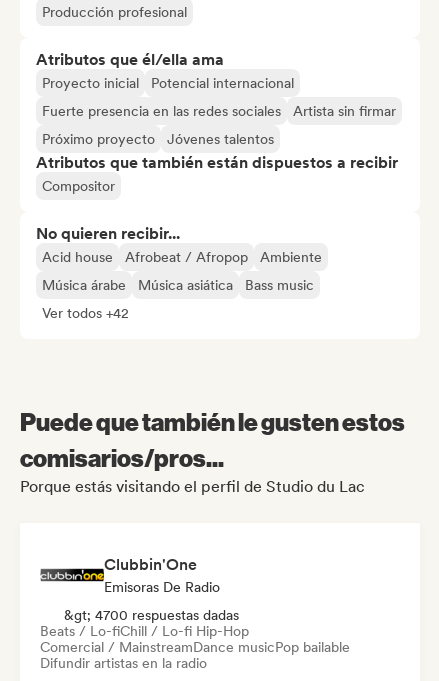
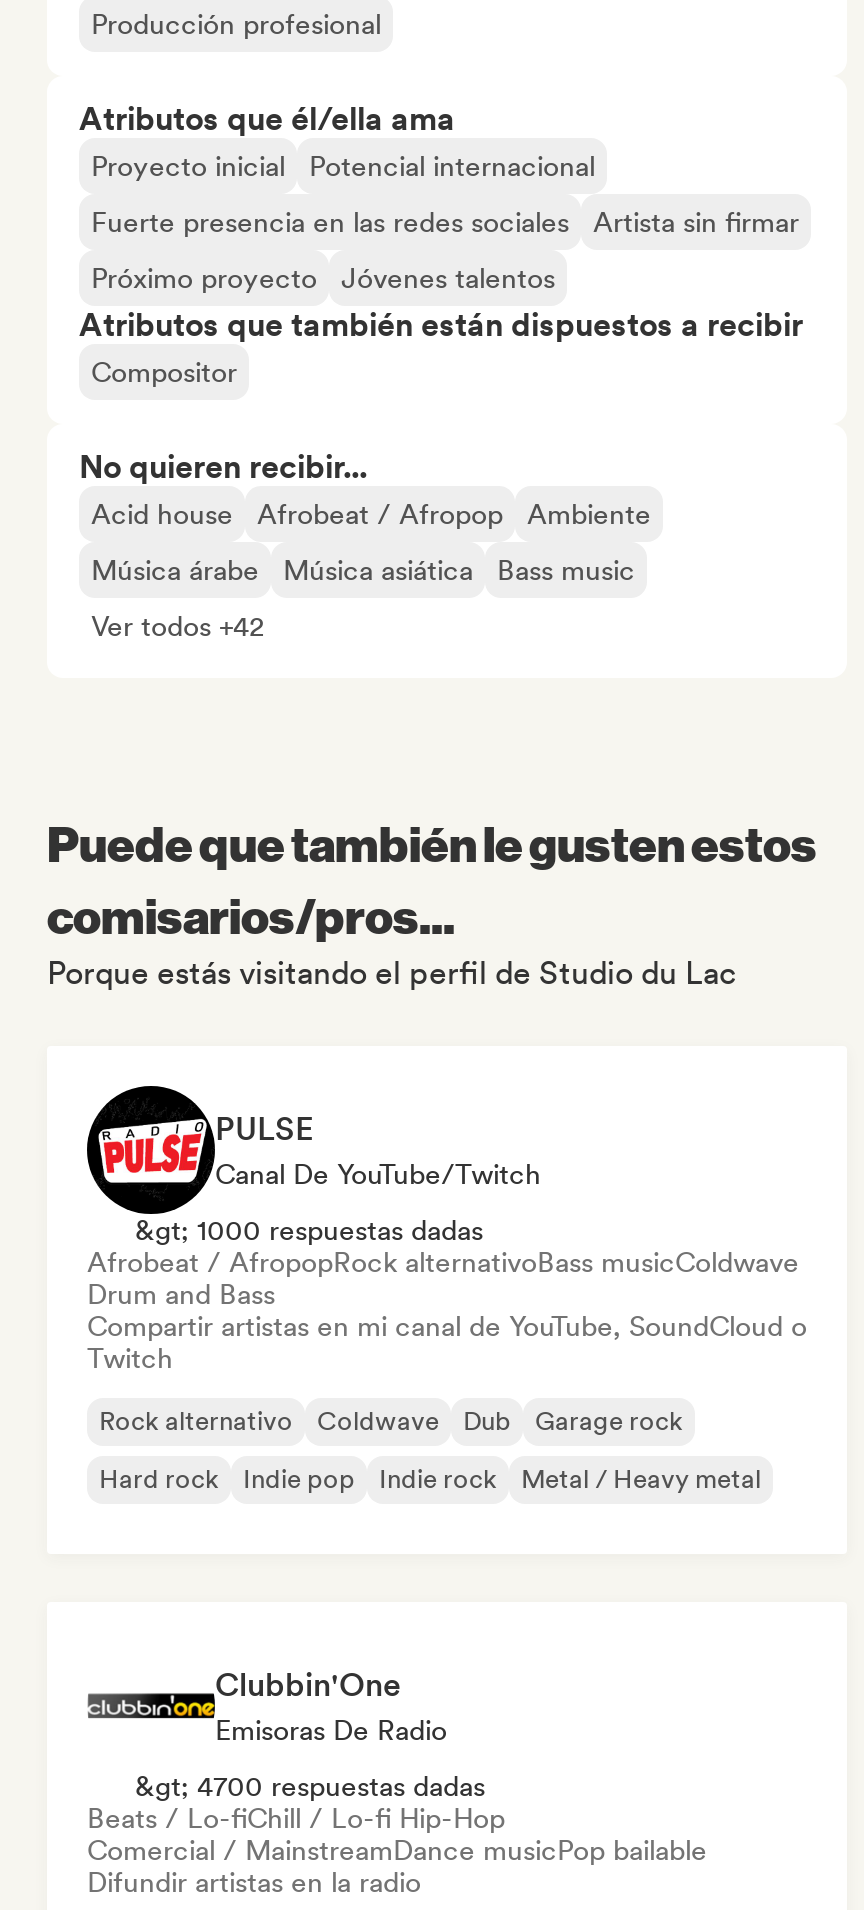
+ [image]
+ PULSE
+ Canal De YouTube/Twitch
+ &gt; 1000 respuestas dadas
+ Afrobeat / AfropopRock alternativoBass musicColdwave
+ Drum and Bass
+ Compartir artistas en mi canal de YouTube, SoundCloud o
+ Twitch
+ Rock alternativo
+ Coldwave
+ Dub
+ Garage rock
+ Hard rock
+ Indie pop
+ Indie rock
+ Metal / Heavy metal
